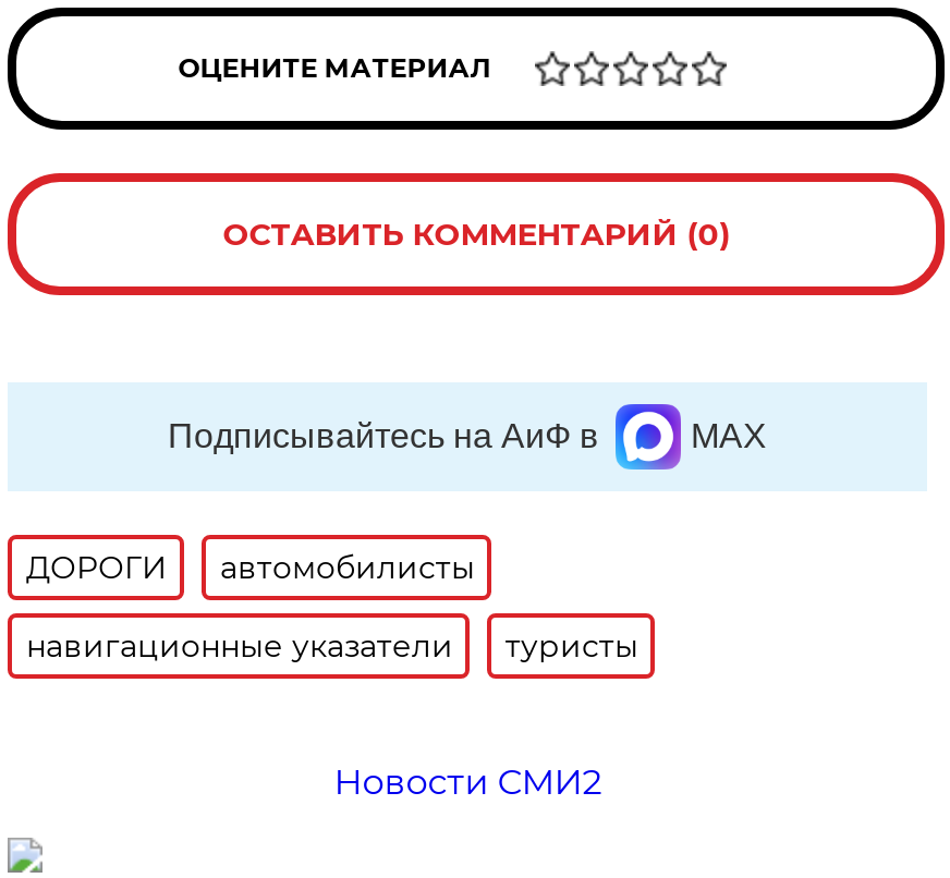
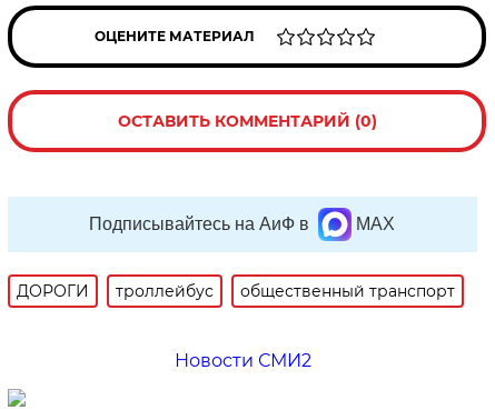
- автомобилисты
- навигационные указатели
- туристы
+ троллейбус
+ общественный транспорт
